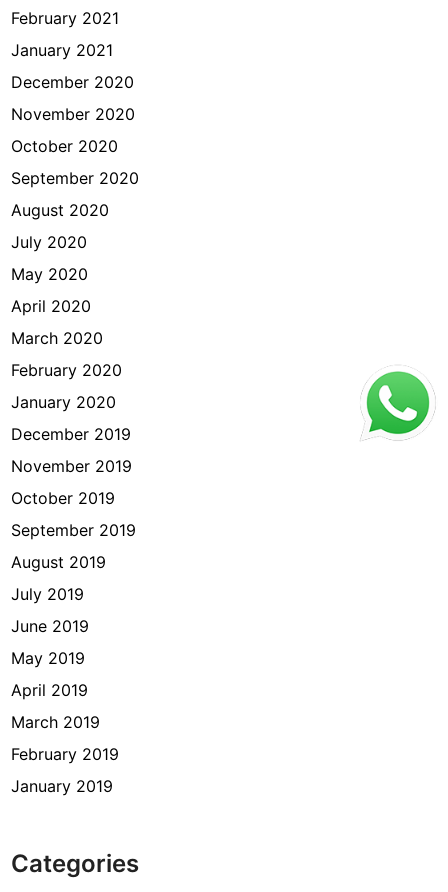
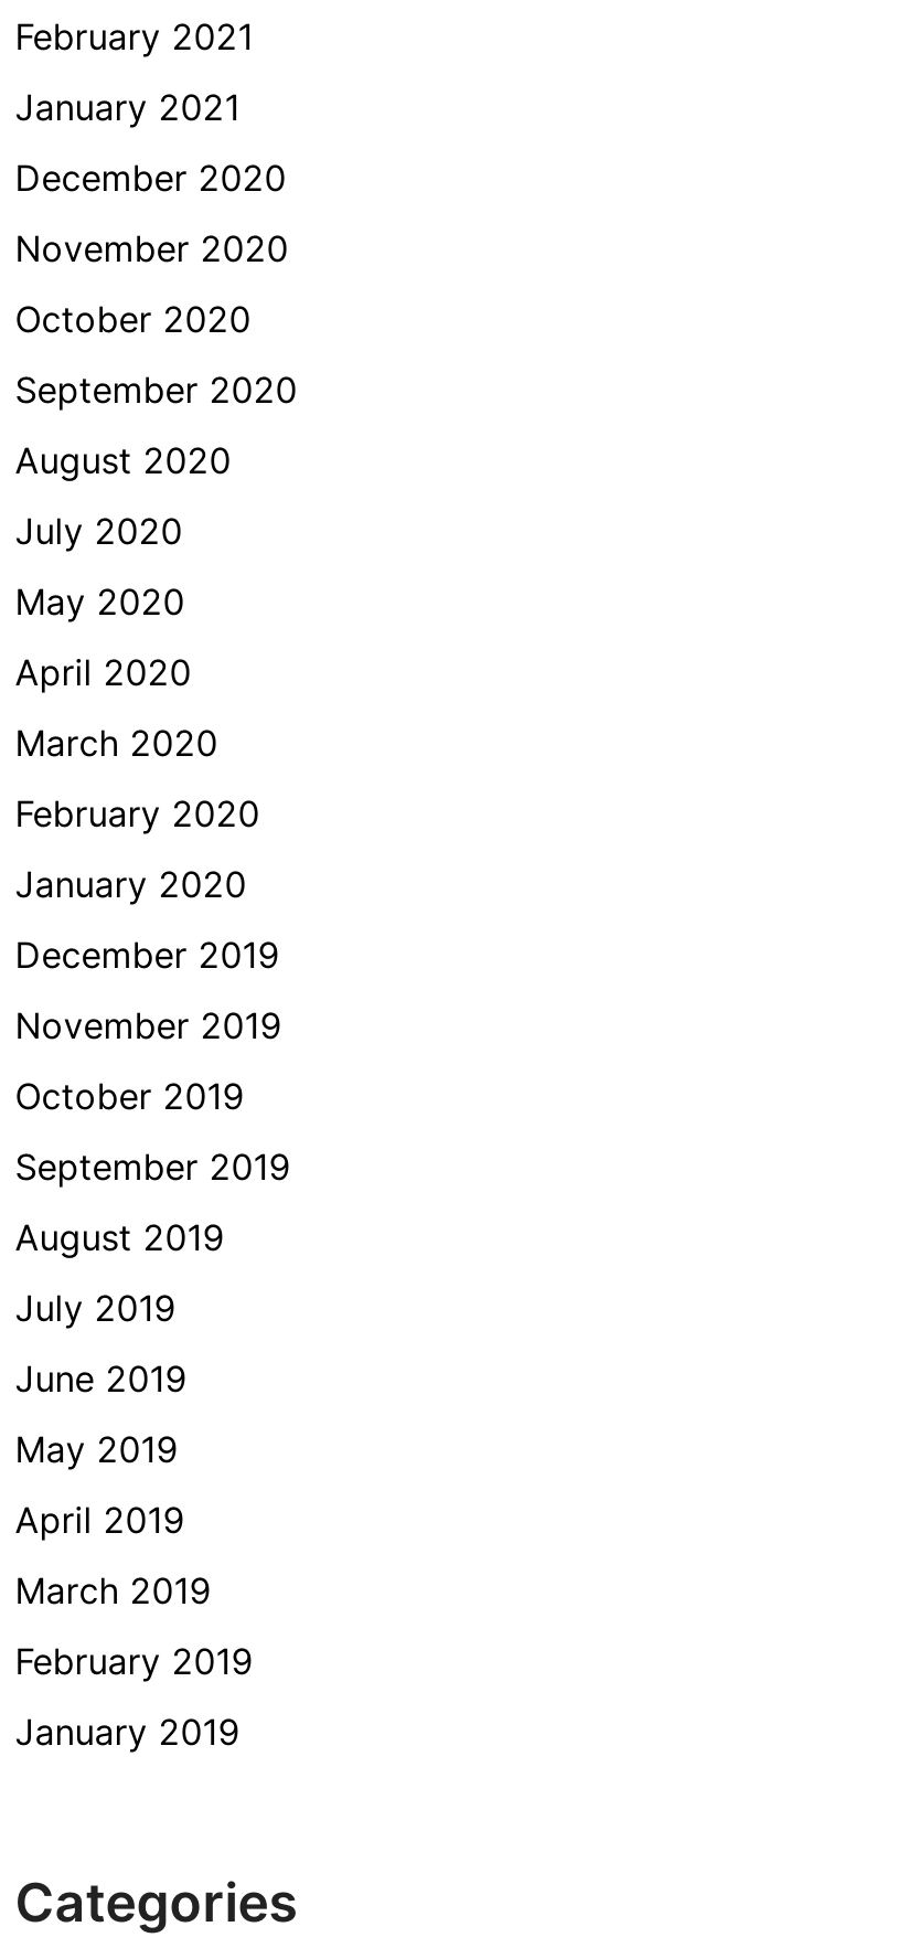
- [image]
